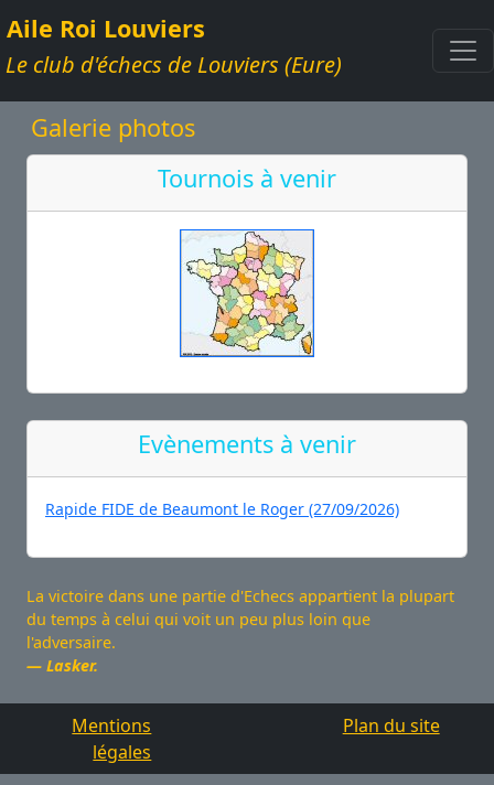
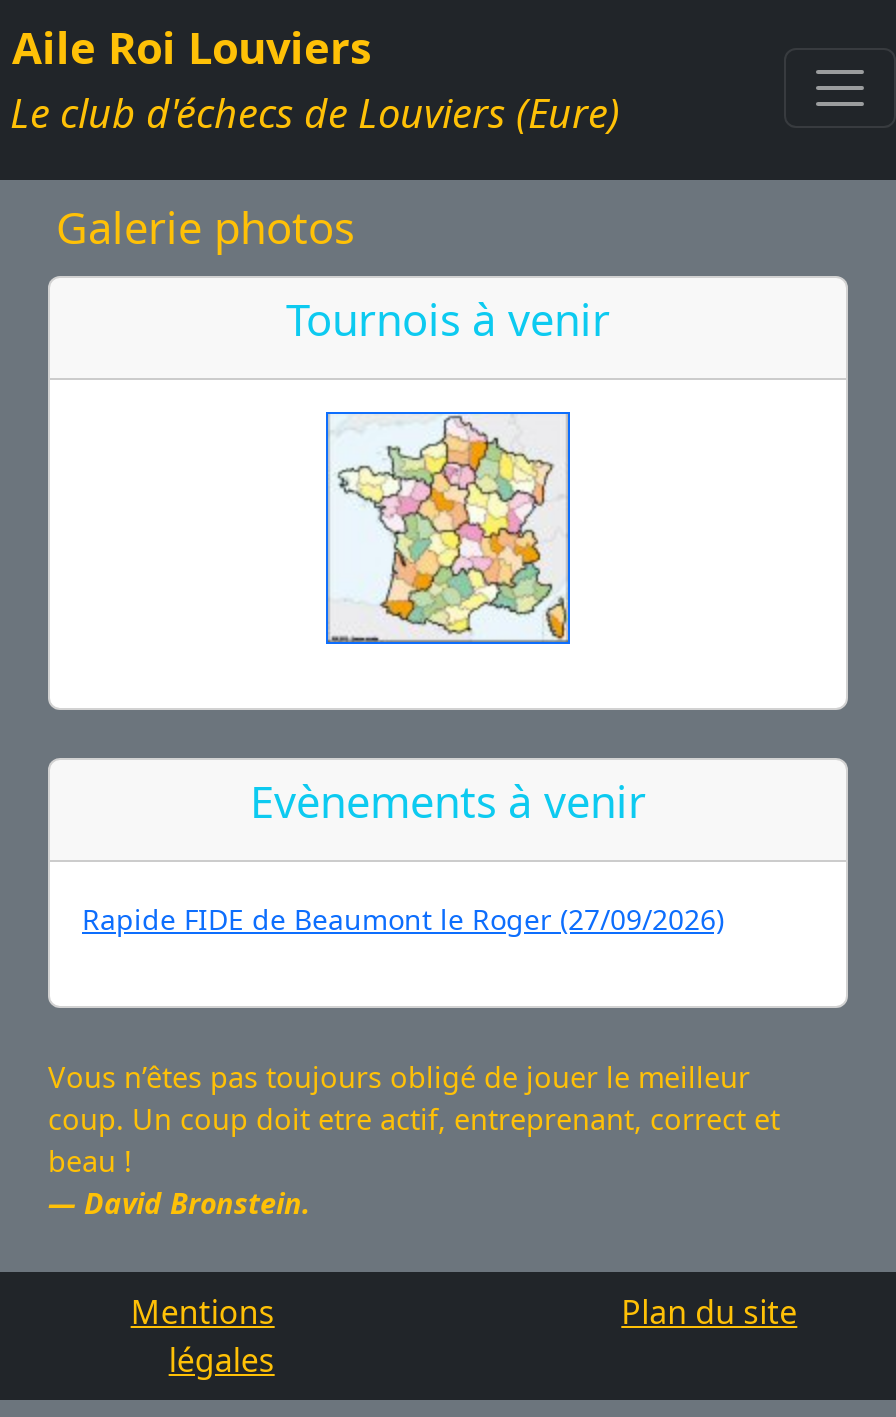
- La victoire dans une partie d'Echecs appartient la plupart
- du temps à celui qui voit un peu plus loin que
- l'adversaire.
- Lasker.
+ Vous n’êtes pas toujours obligé de jouer le meilleur
+ coup. Un coup doit etre actif, entreprenant, correct et
+ beau !
+ David Bronstein.
